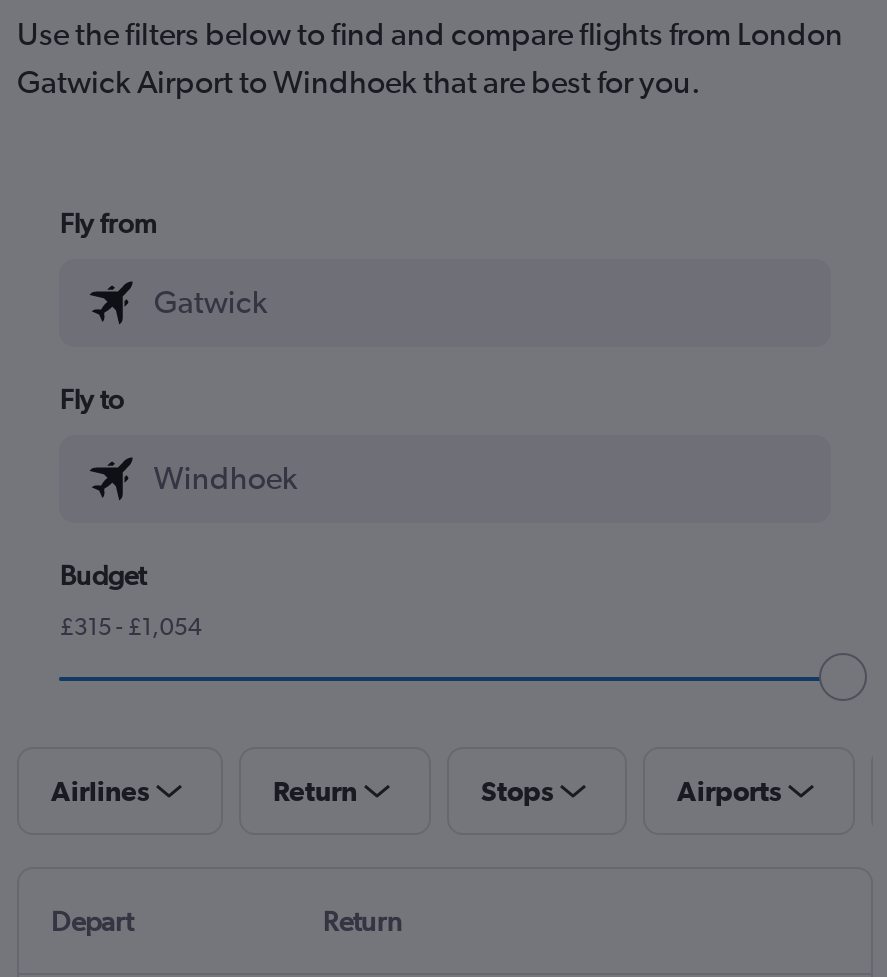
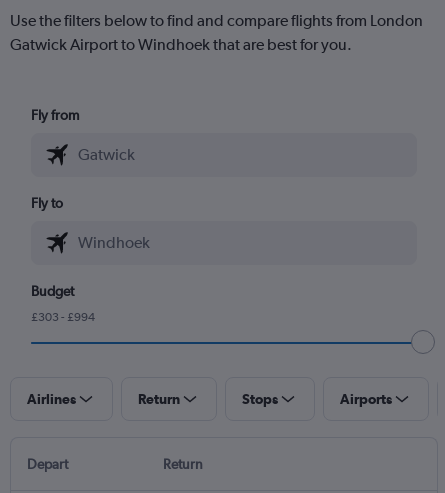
- £315 - £1,054
+ £303 - £994
